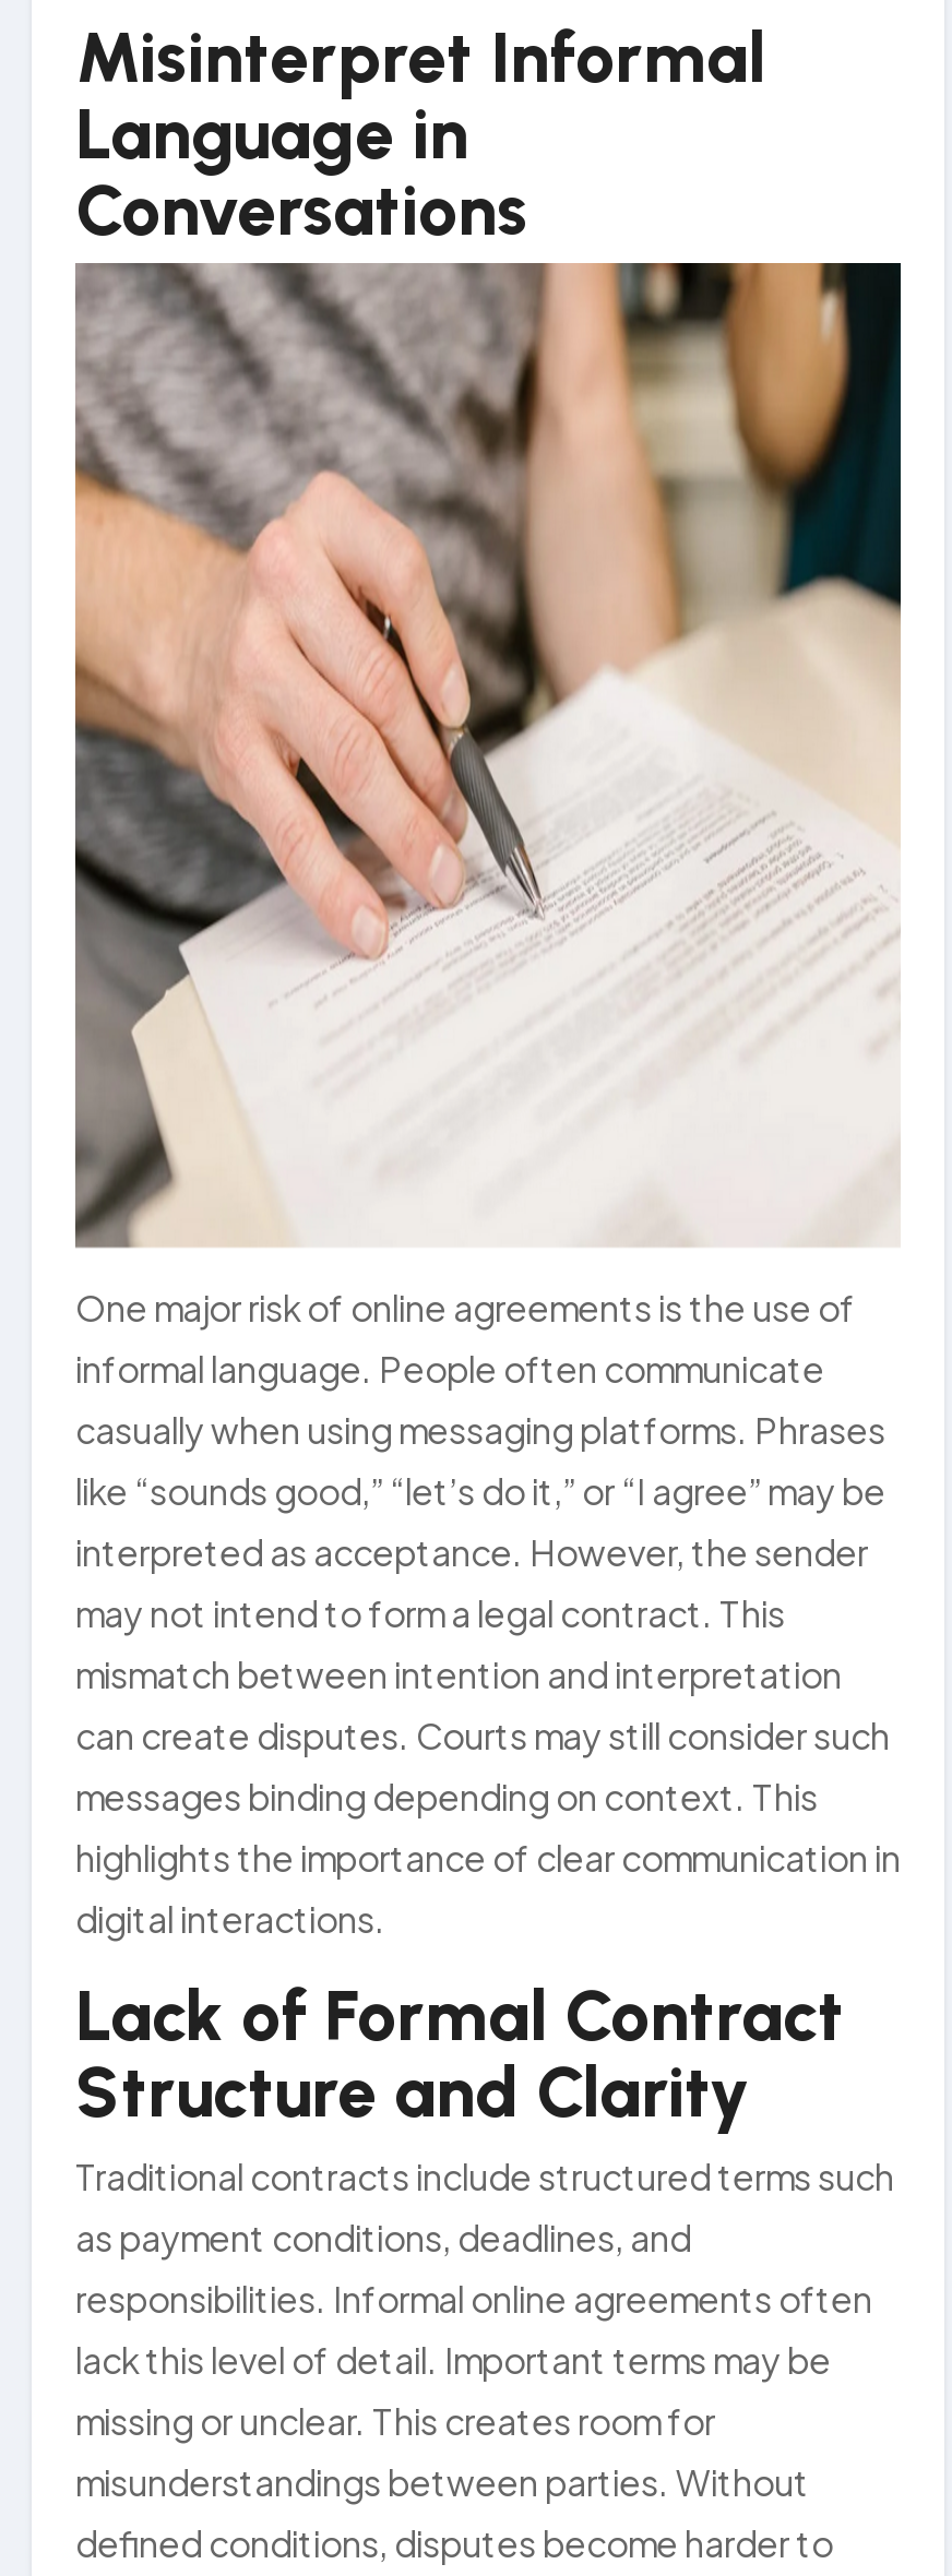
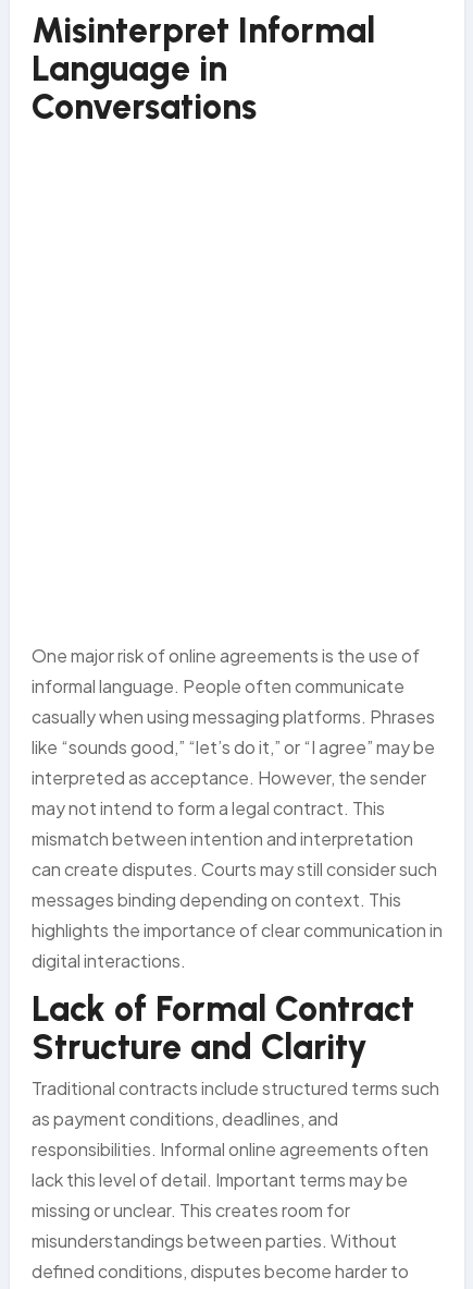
- [image]
